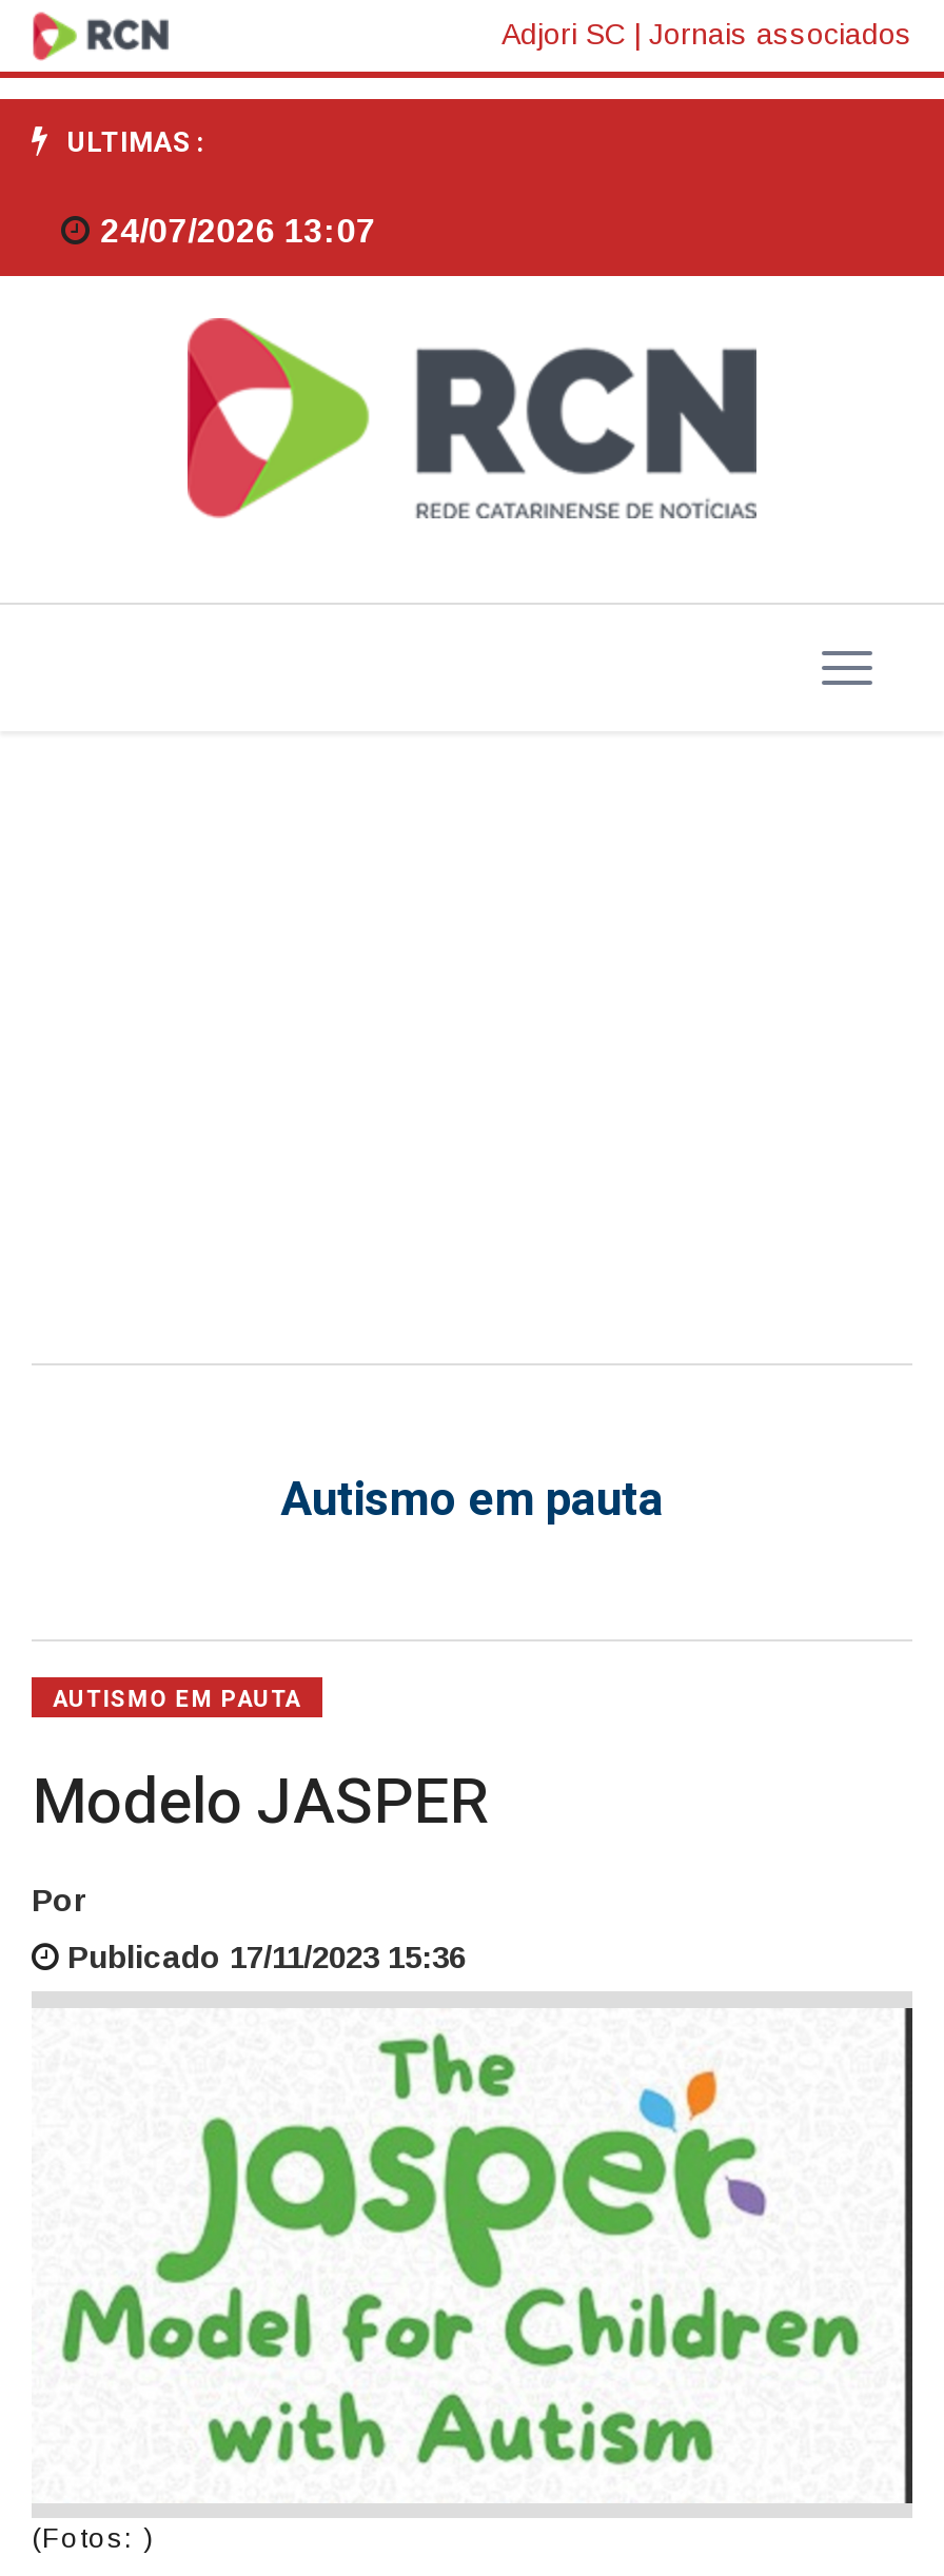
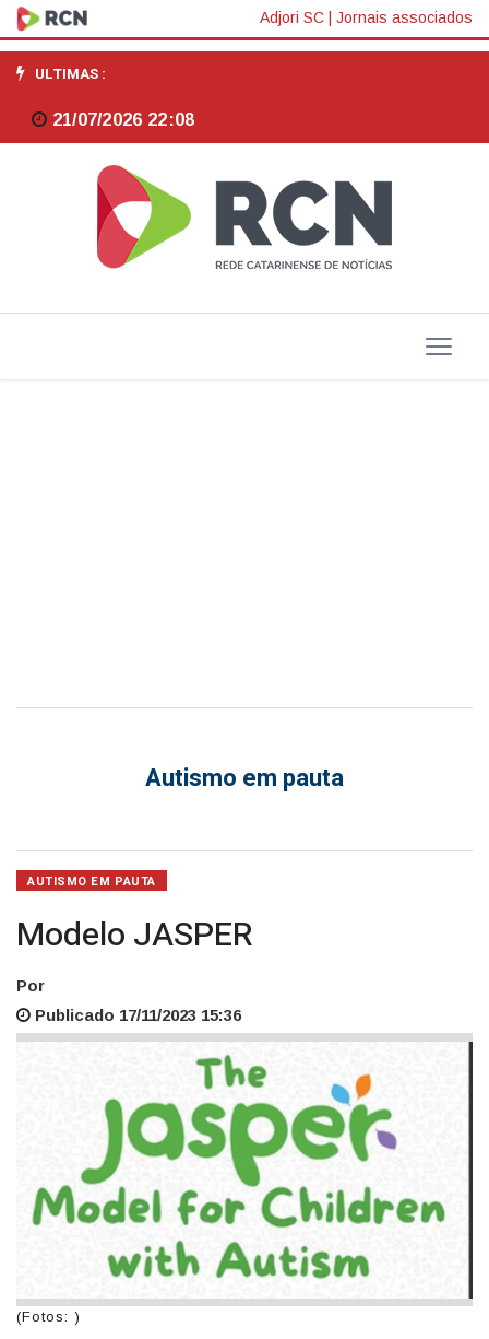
- 24/07/2026 13:07
+ 21/07/2026 22:08
